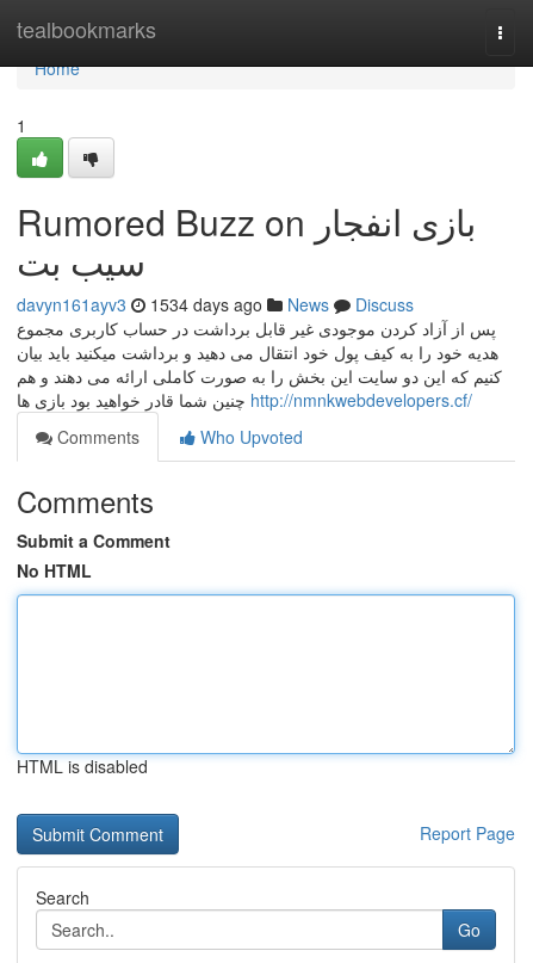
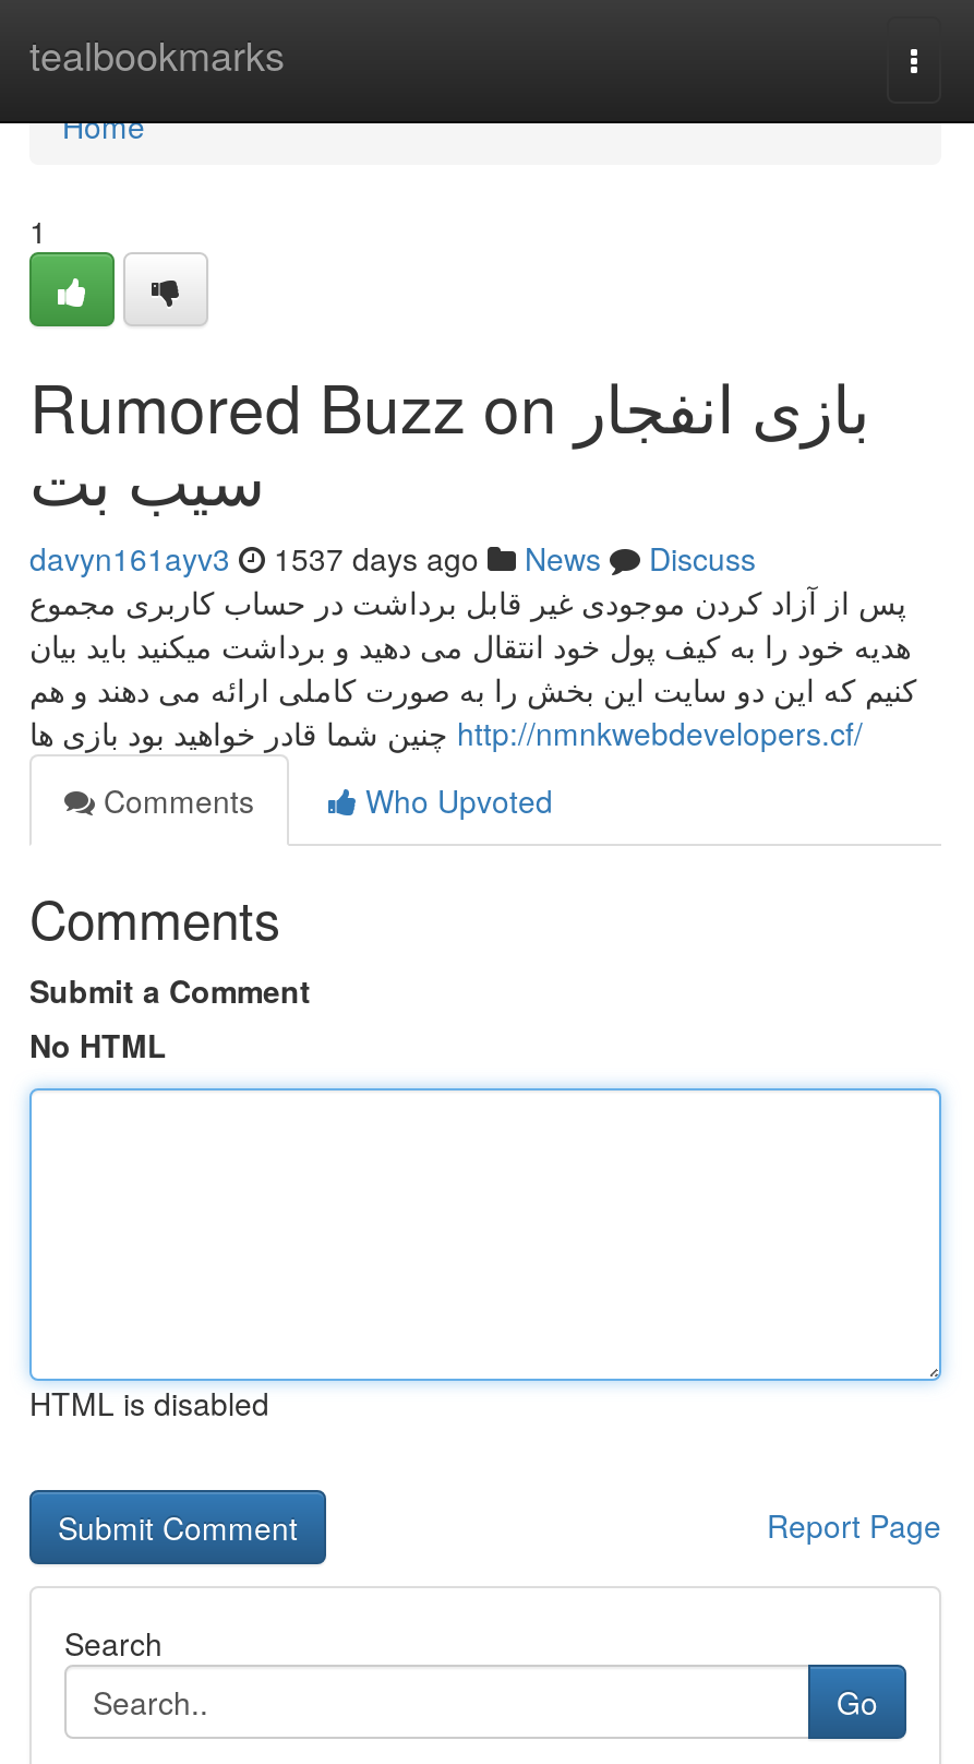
- davyn161ayv3 1534 days ago News Discuss
+ davyn161ayv3 1537 days ago News Discuss
